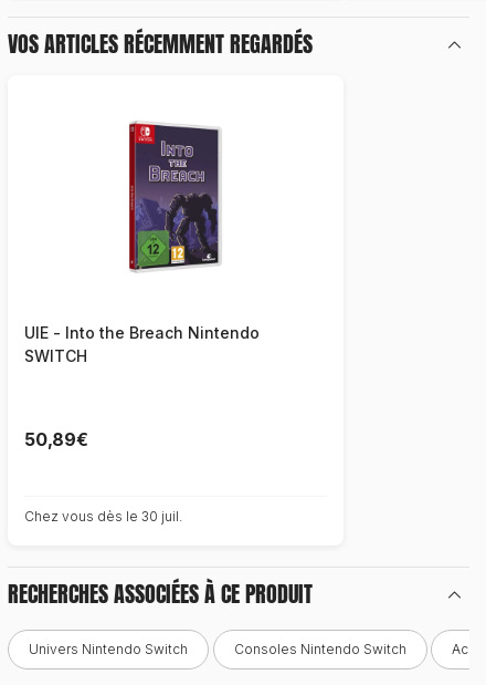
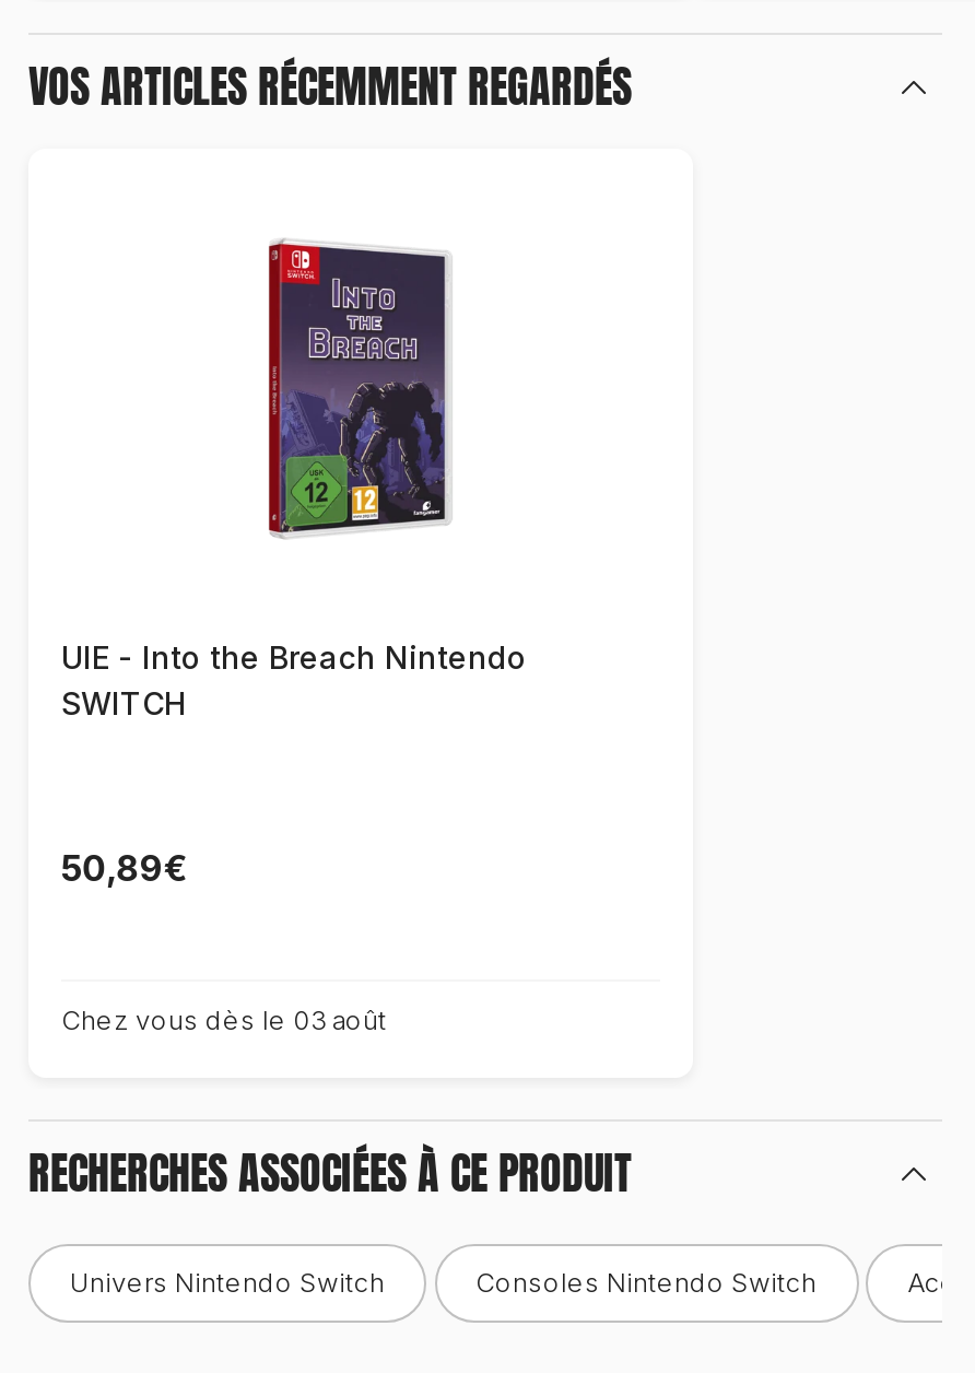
- Chez vous dès le 30 juil.
+ Chez vous dès le 03 août
